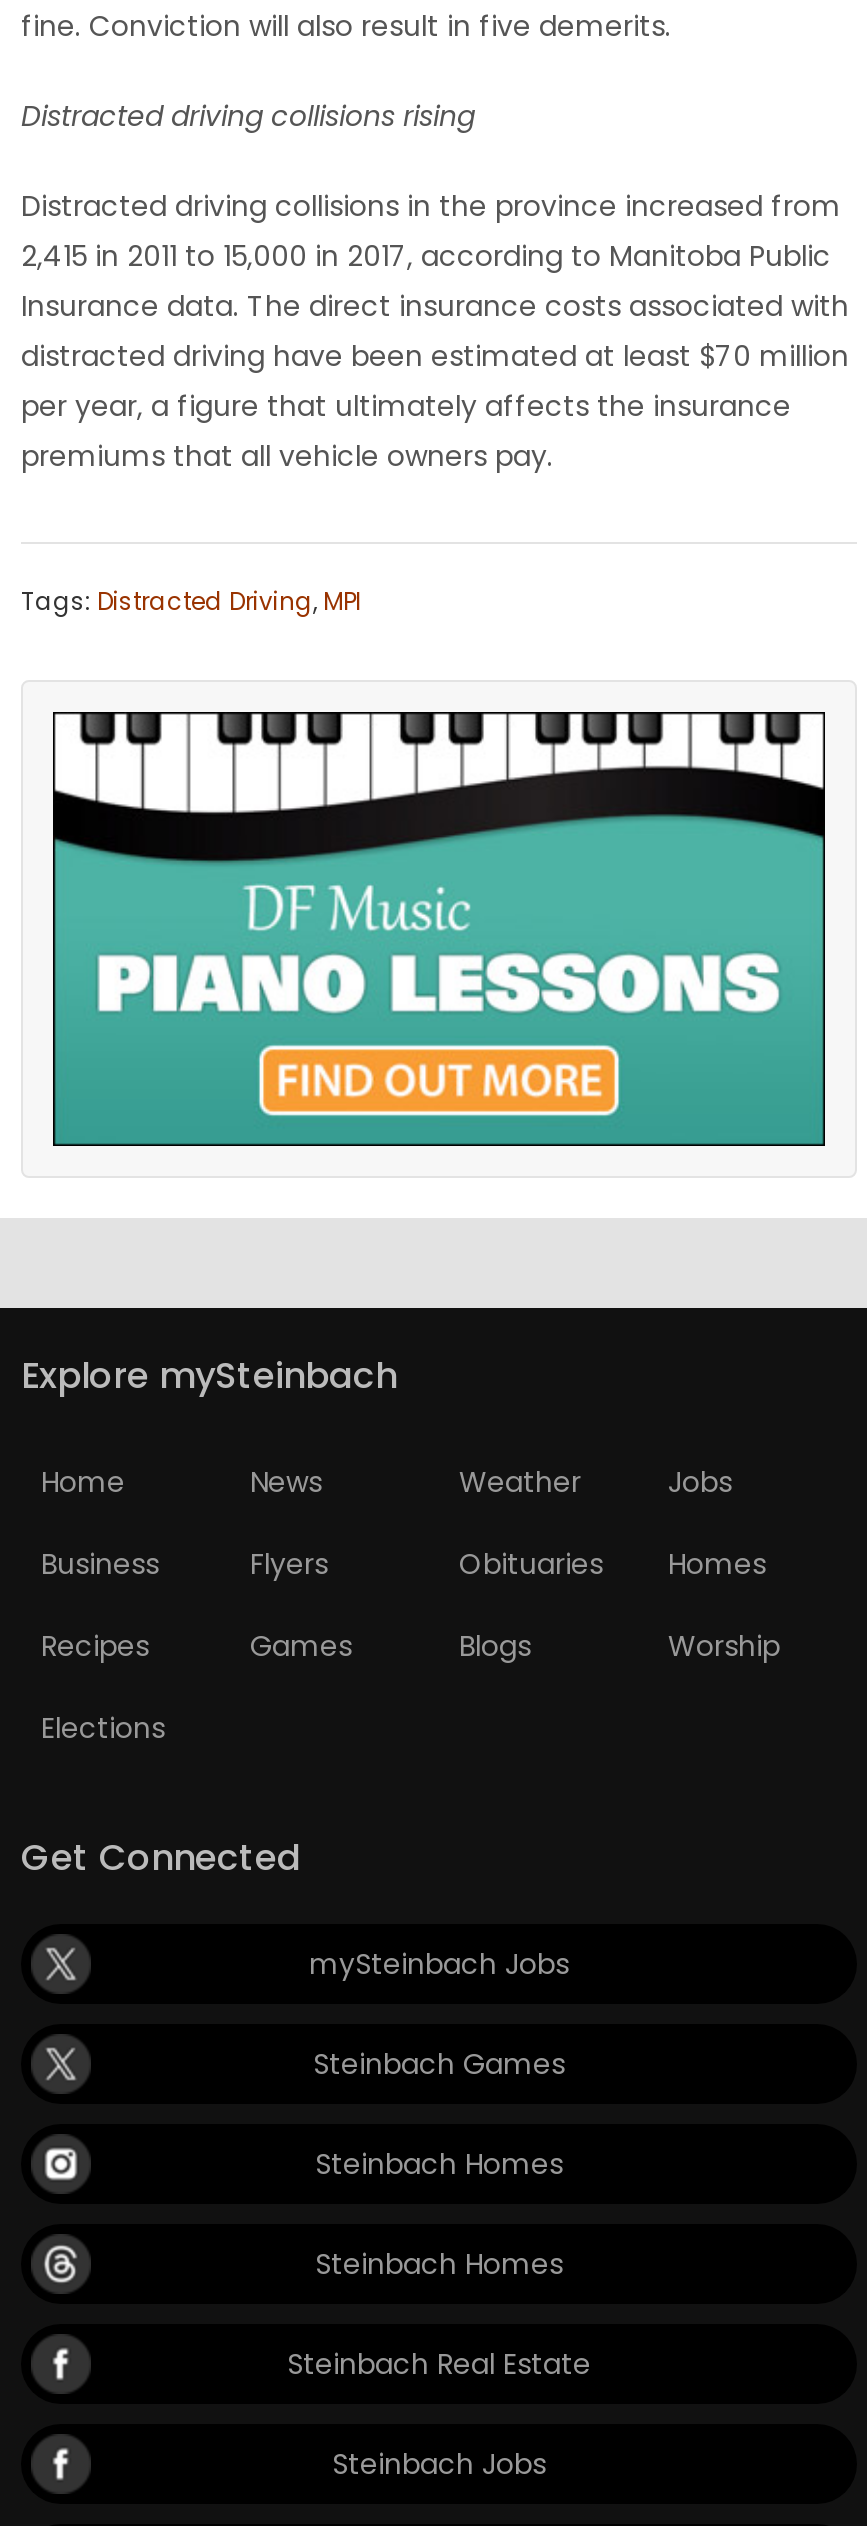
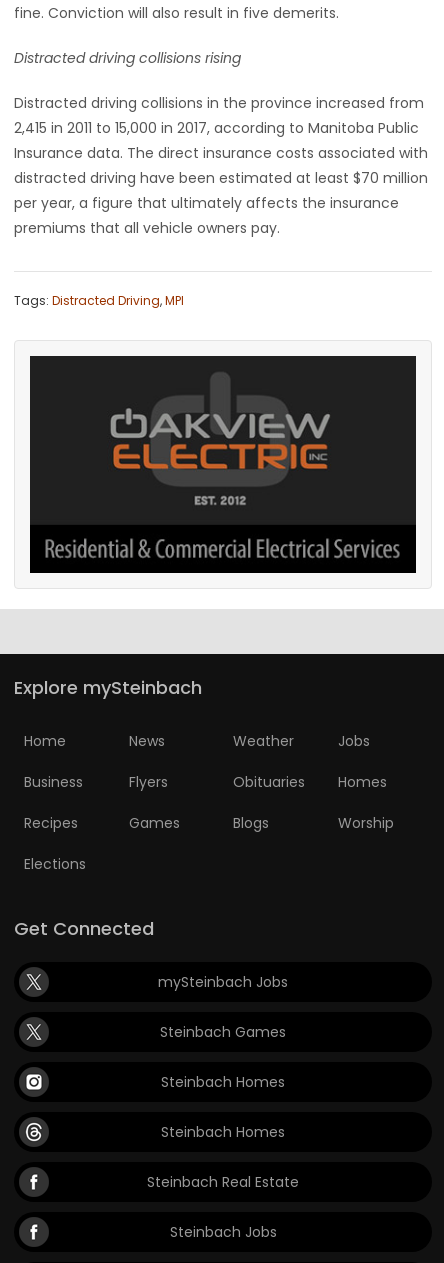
- [image]
+ [image]
